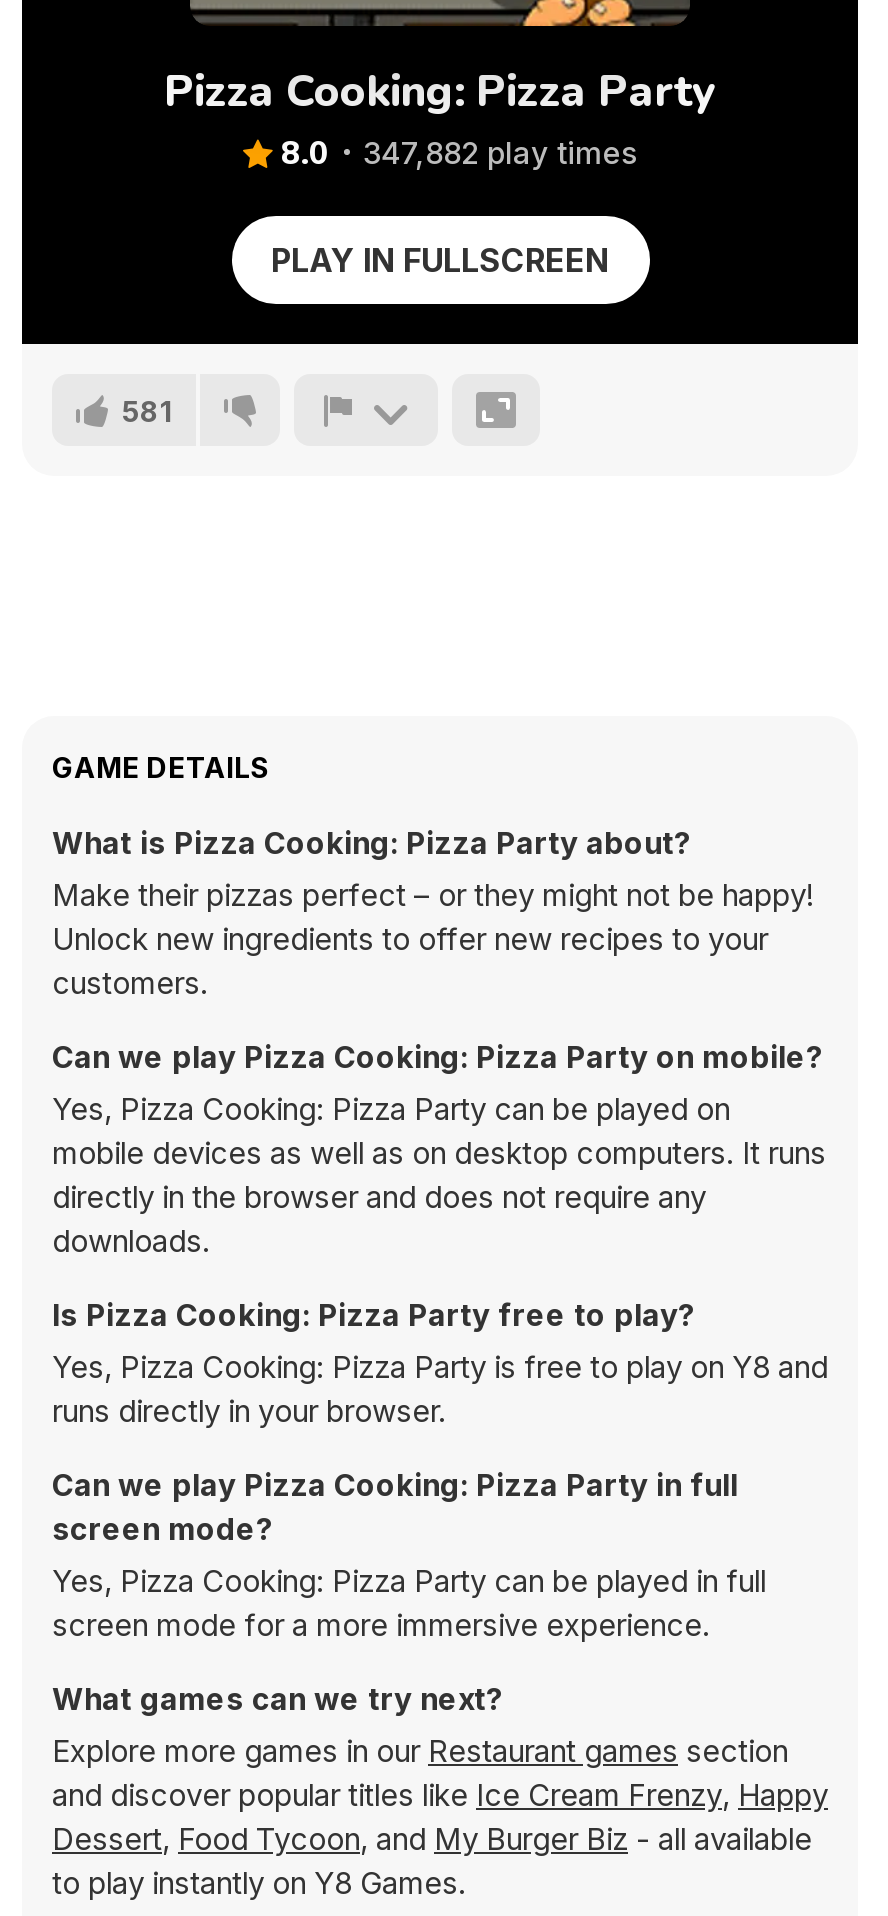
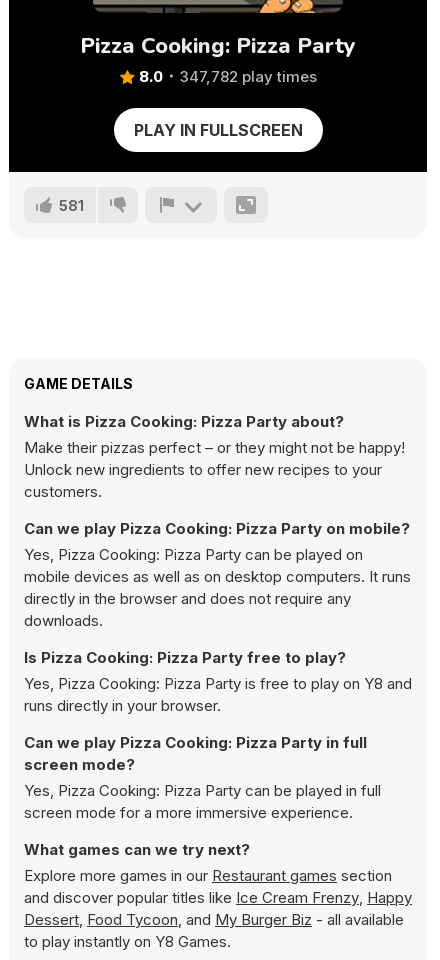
- 8.0 347,882 play times
+ 8.0 347,782 play times
